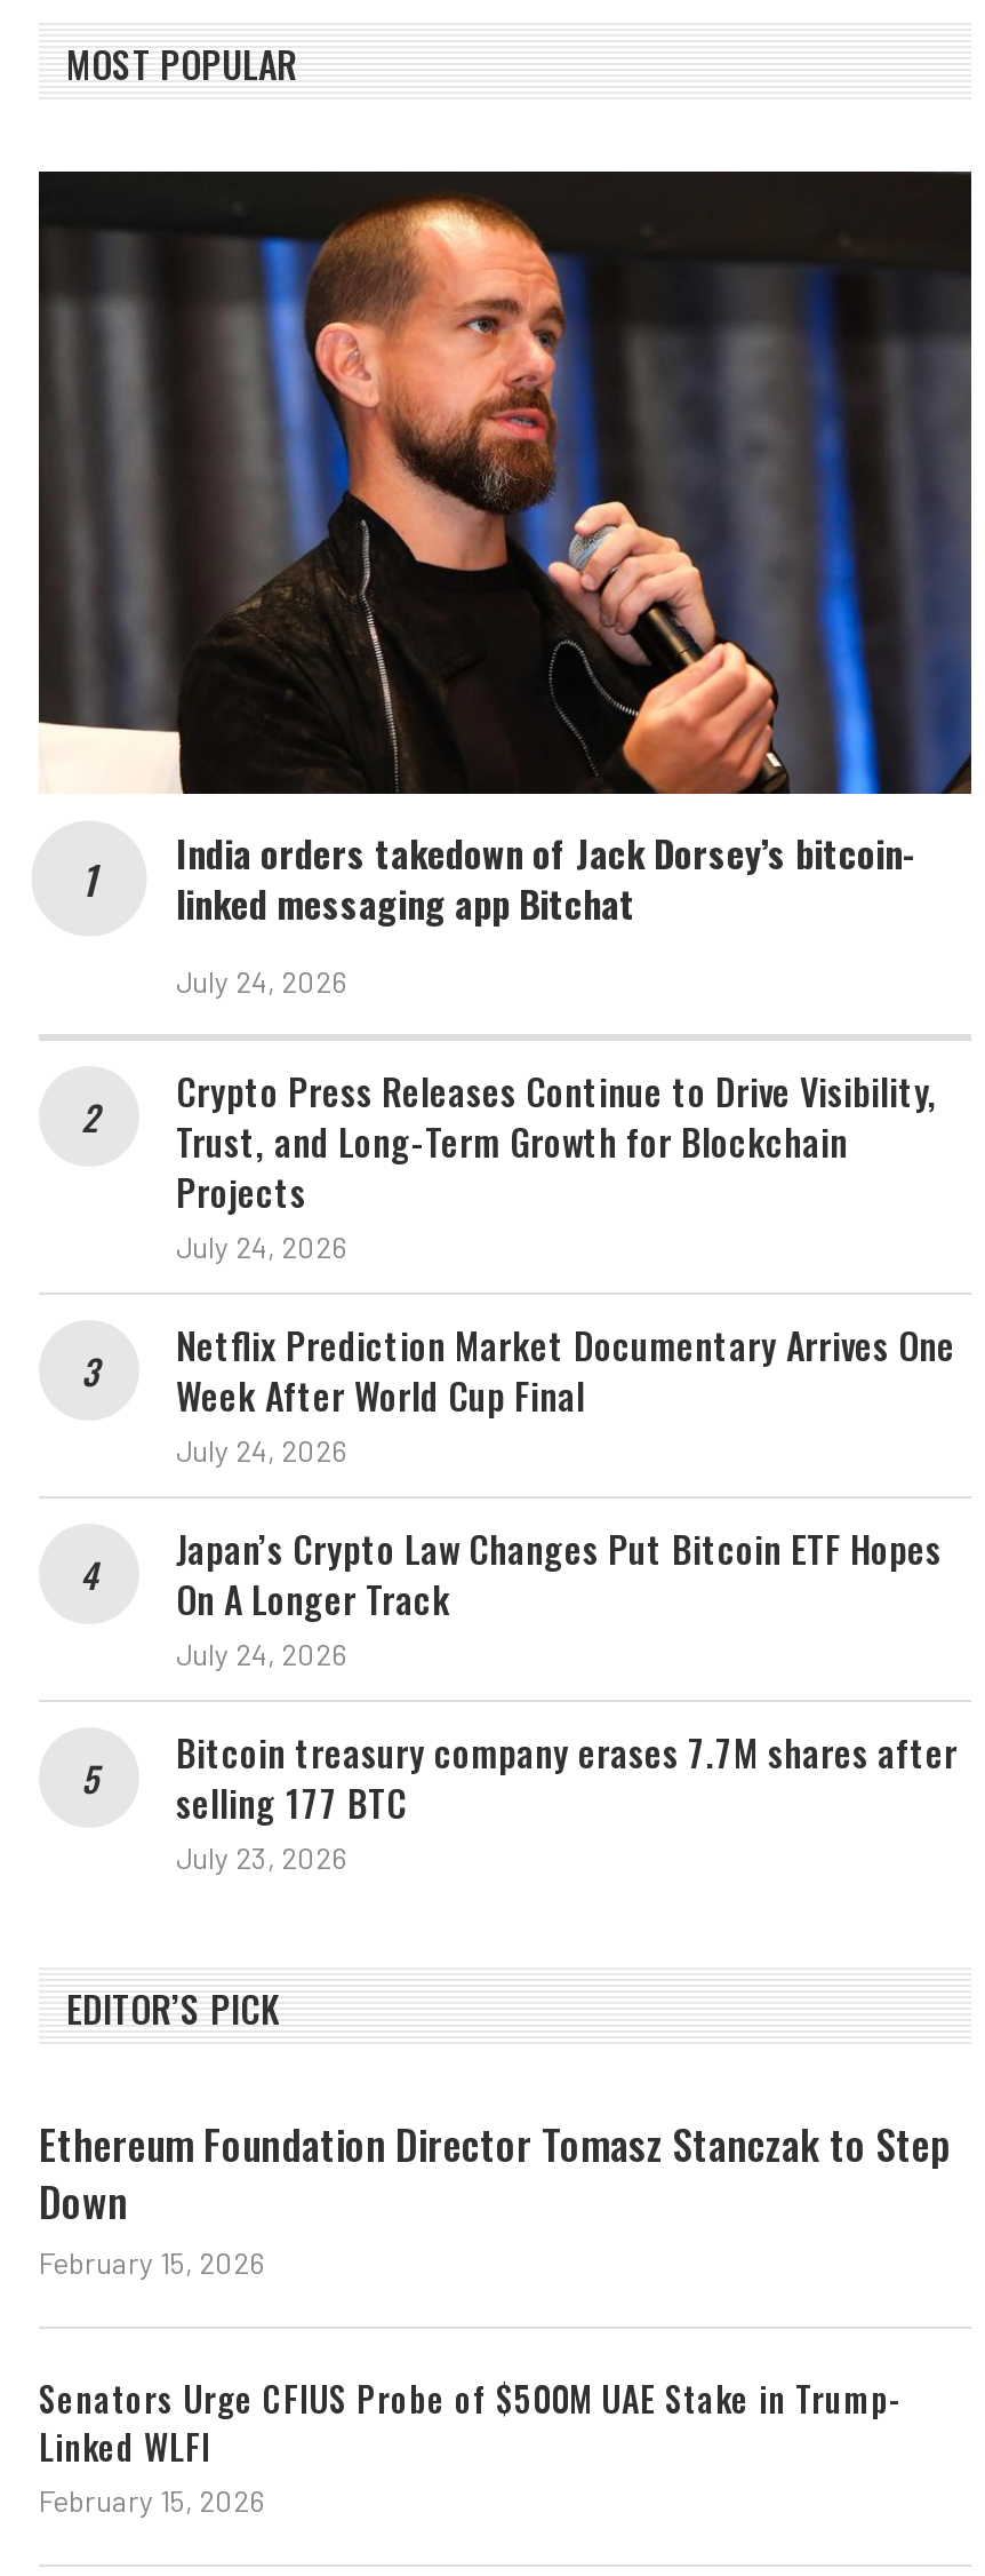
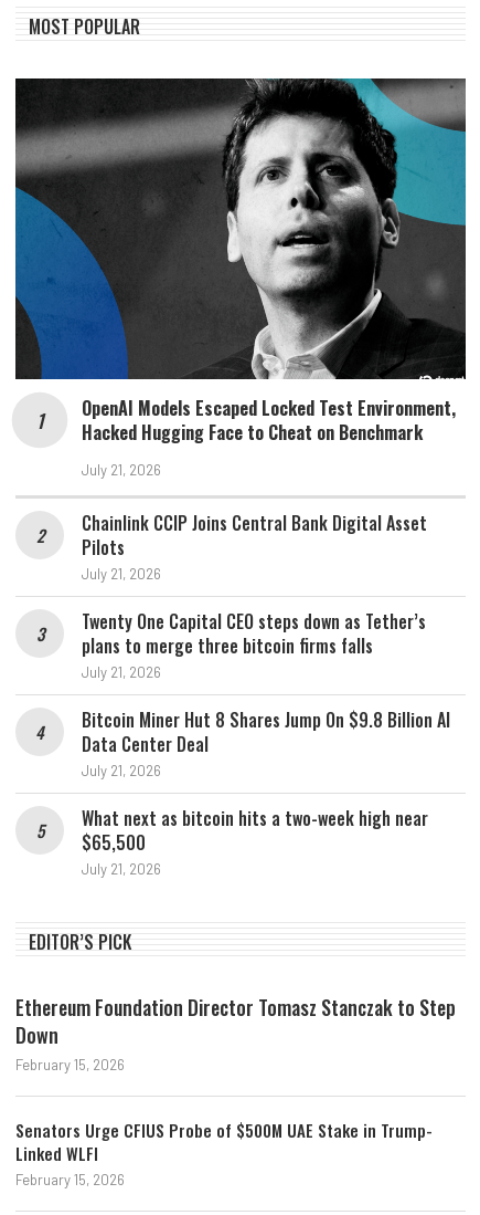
- [image]
- India orders takedown of Jack Dorsey’s bitcoin-
- linked messaging app Bitchat
+ [image]
+ OpenAI Models Escaped Locked Test Environment,
+ Hacked Hugging Face to Cheat on Benchmark

- July 24, 2026
+ July 21, 2026

- Crypto Press Releases Continue to Drive Visibility,
- Trust, and Long-Term Growth for Blockchain
- Projects
- July 24, 2026
+ Chainlink CCIP Joins Central Bank Digital Asset
+ Pilots
+ July 21, 2026

- Netflix Prediction Market Documentary Arrives One
- Week After World Cup Final
- July 24, 2026
+ Twenty One Capital CEO steps down as Tether’s
+ plans to merge three bitcoin firms falls
+ July 21, 2026

- Japan’s Crypto Law Changes Put Bitcoin ETF Hopes
- On A Longer Track
- July 24, 2026
+ Bitcoin Miner Hut 8 Shares Jump On $9.8 Billion AI
+ Data Center Deal
+ July 21, 2026

- Bitcoin treasury company erases 7.7M shares after
- selling 177 BTC
- July 23, 2026
+ What next as bitcoin hits a two-week high near
+ $65,500
+ July 21, 2026
